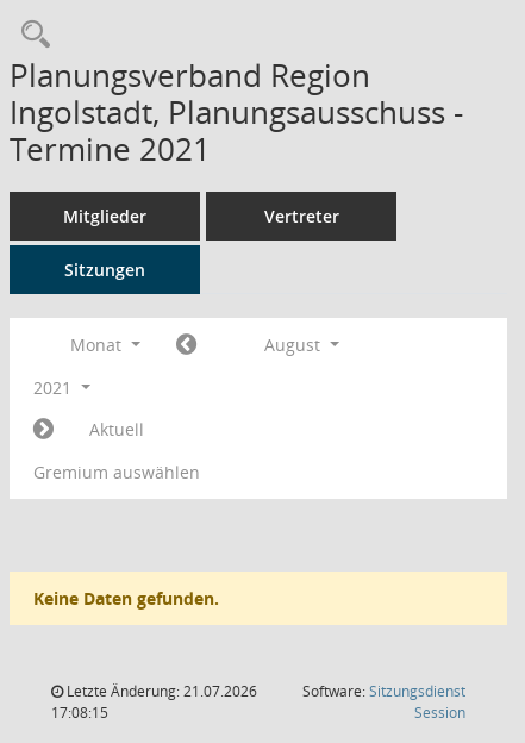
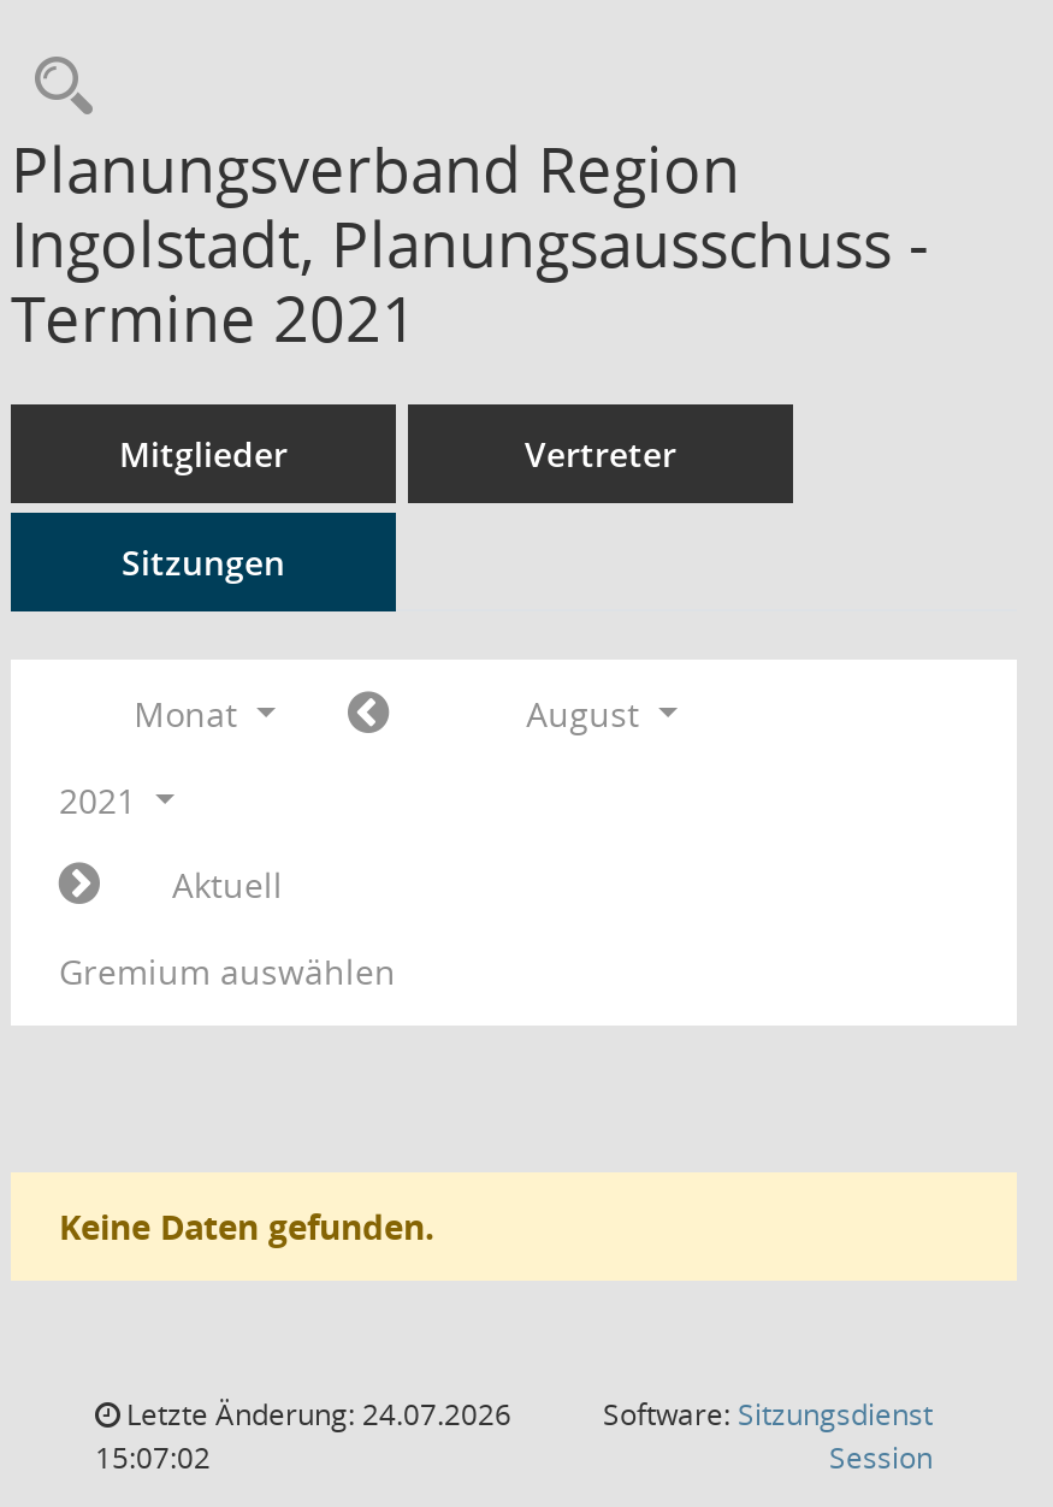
- Letzte Änderung: 21.07.2026
+ Letzte Änderung: 24.07.2026

- 17:08:15
+ 15:07:02
